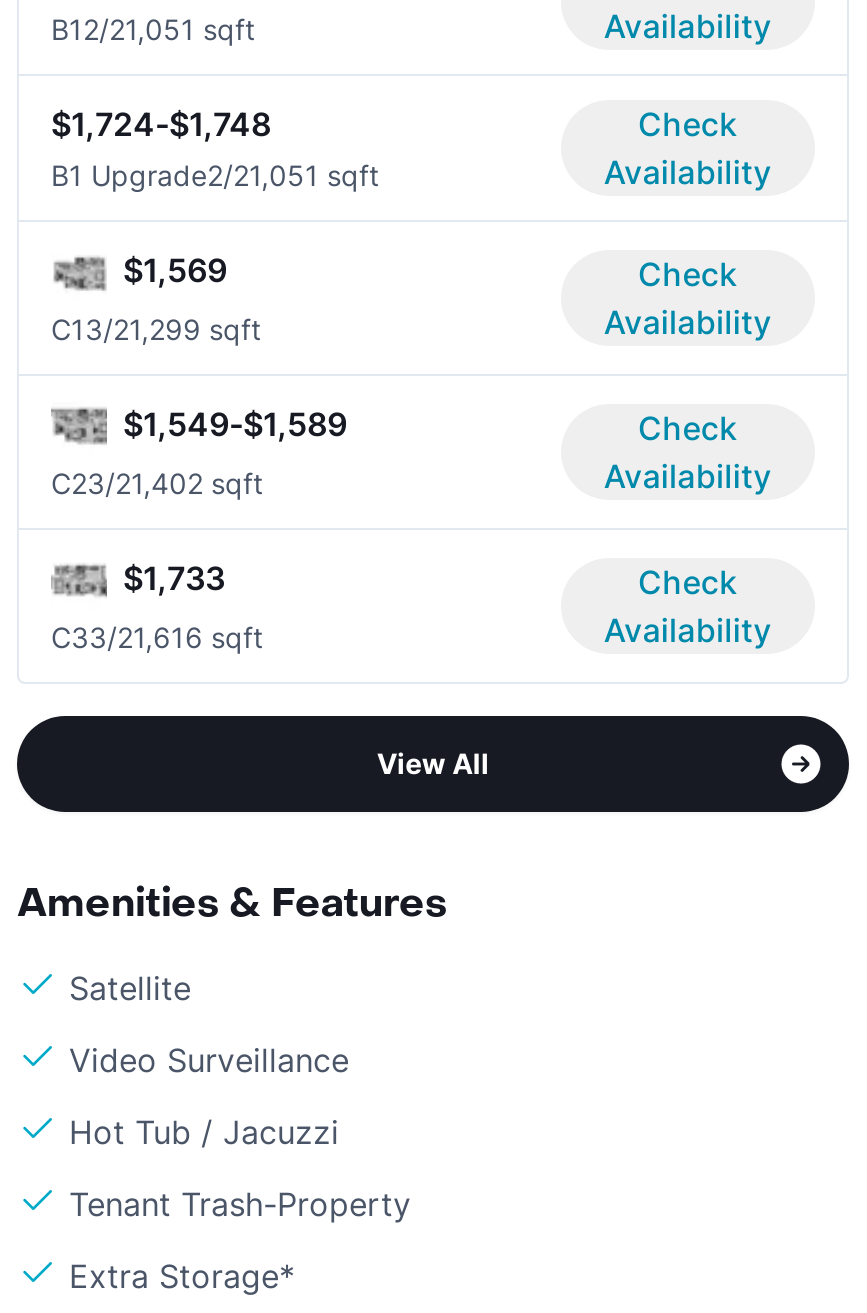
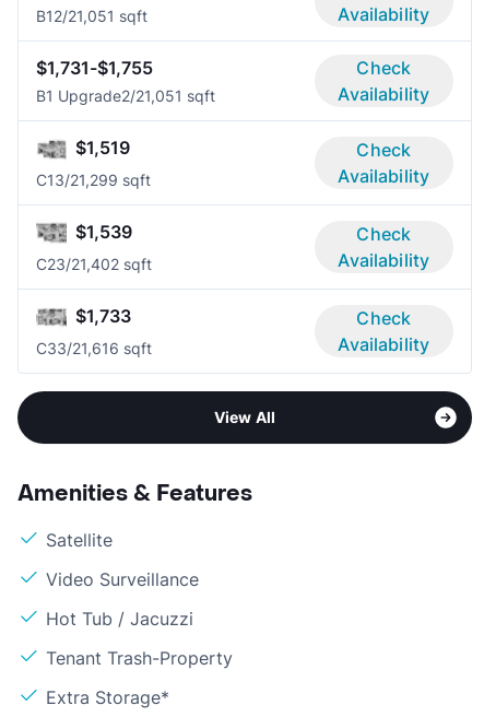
- $1,724-$1,748
+ $1,731-$1,755

- $1,569
+ $1,519

- $1,549-$1,589
+ $1,539
